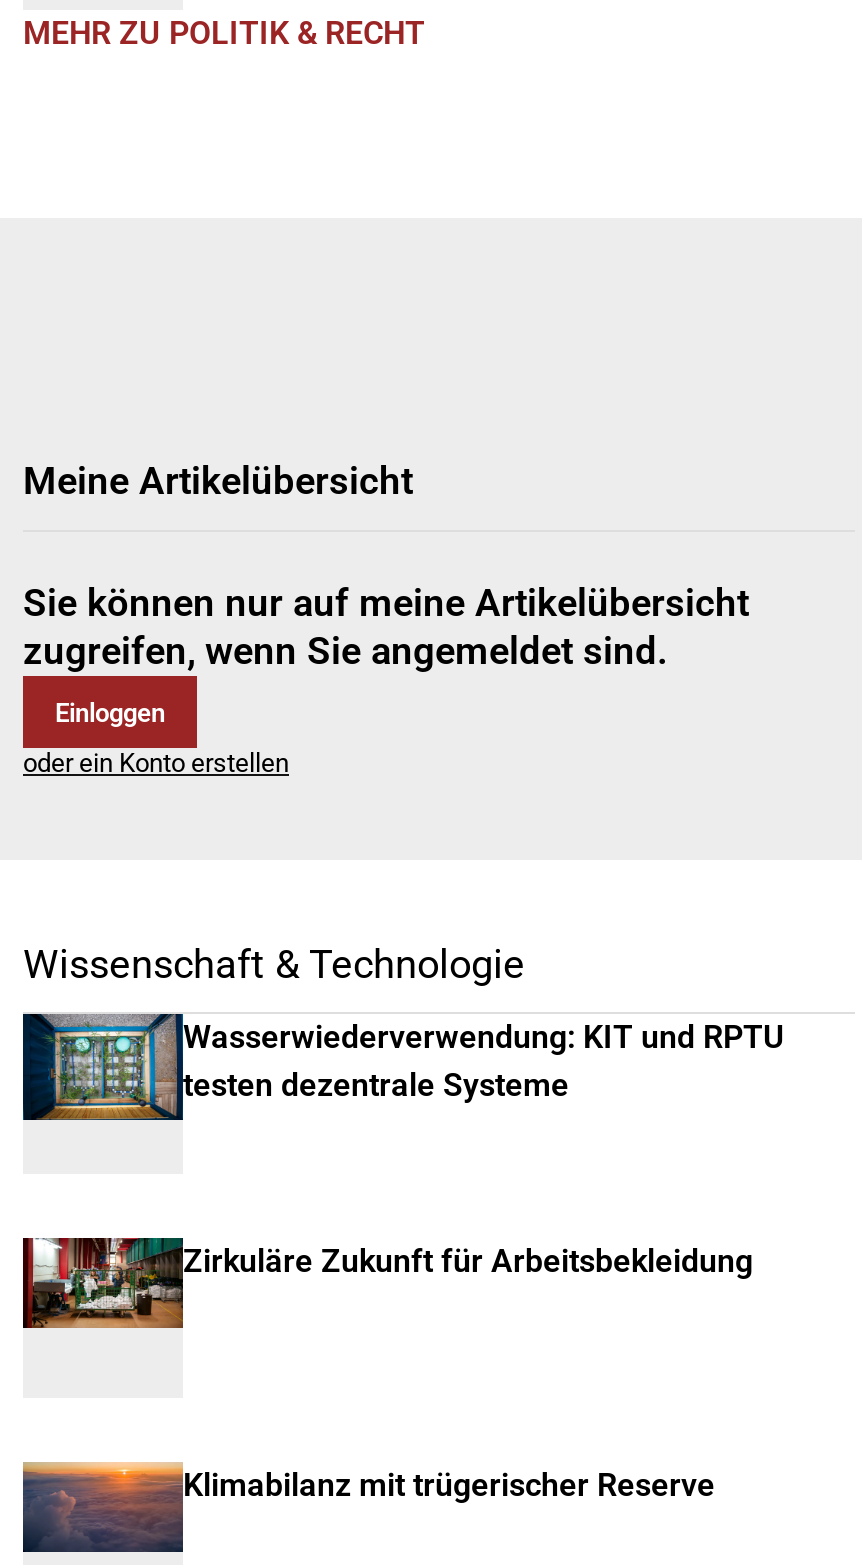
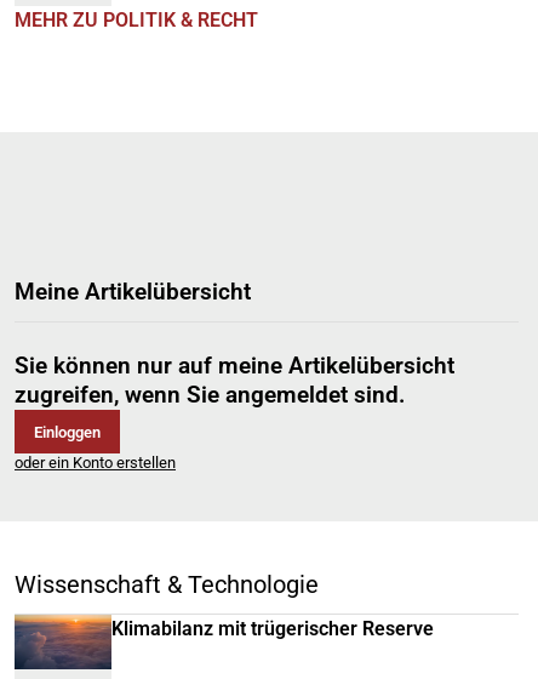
- [image]
- Wasserwiederverwendung: KIT und RPTU
- testen dezentrale Systeme

- [image]
- Zirkuläre Zukunft für Arbeitsbekleidung
